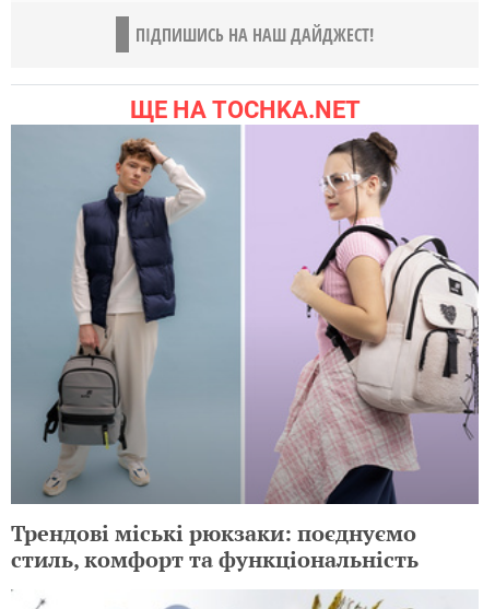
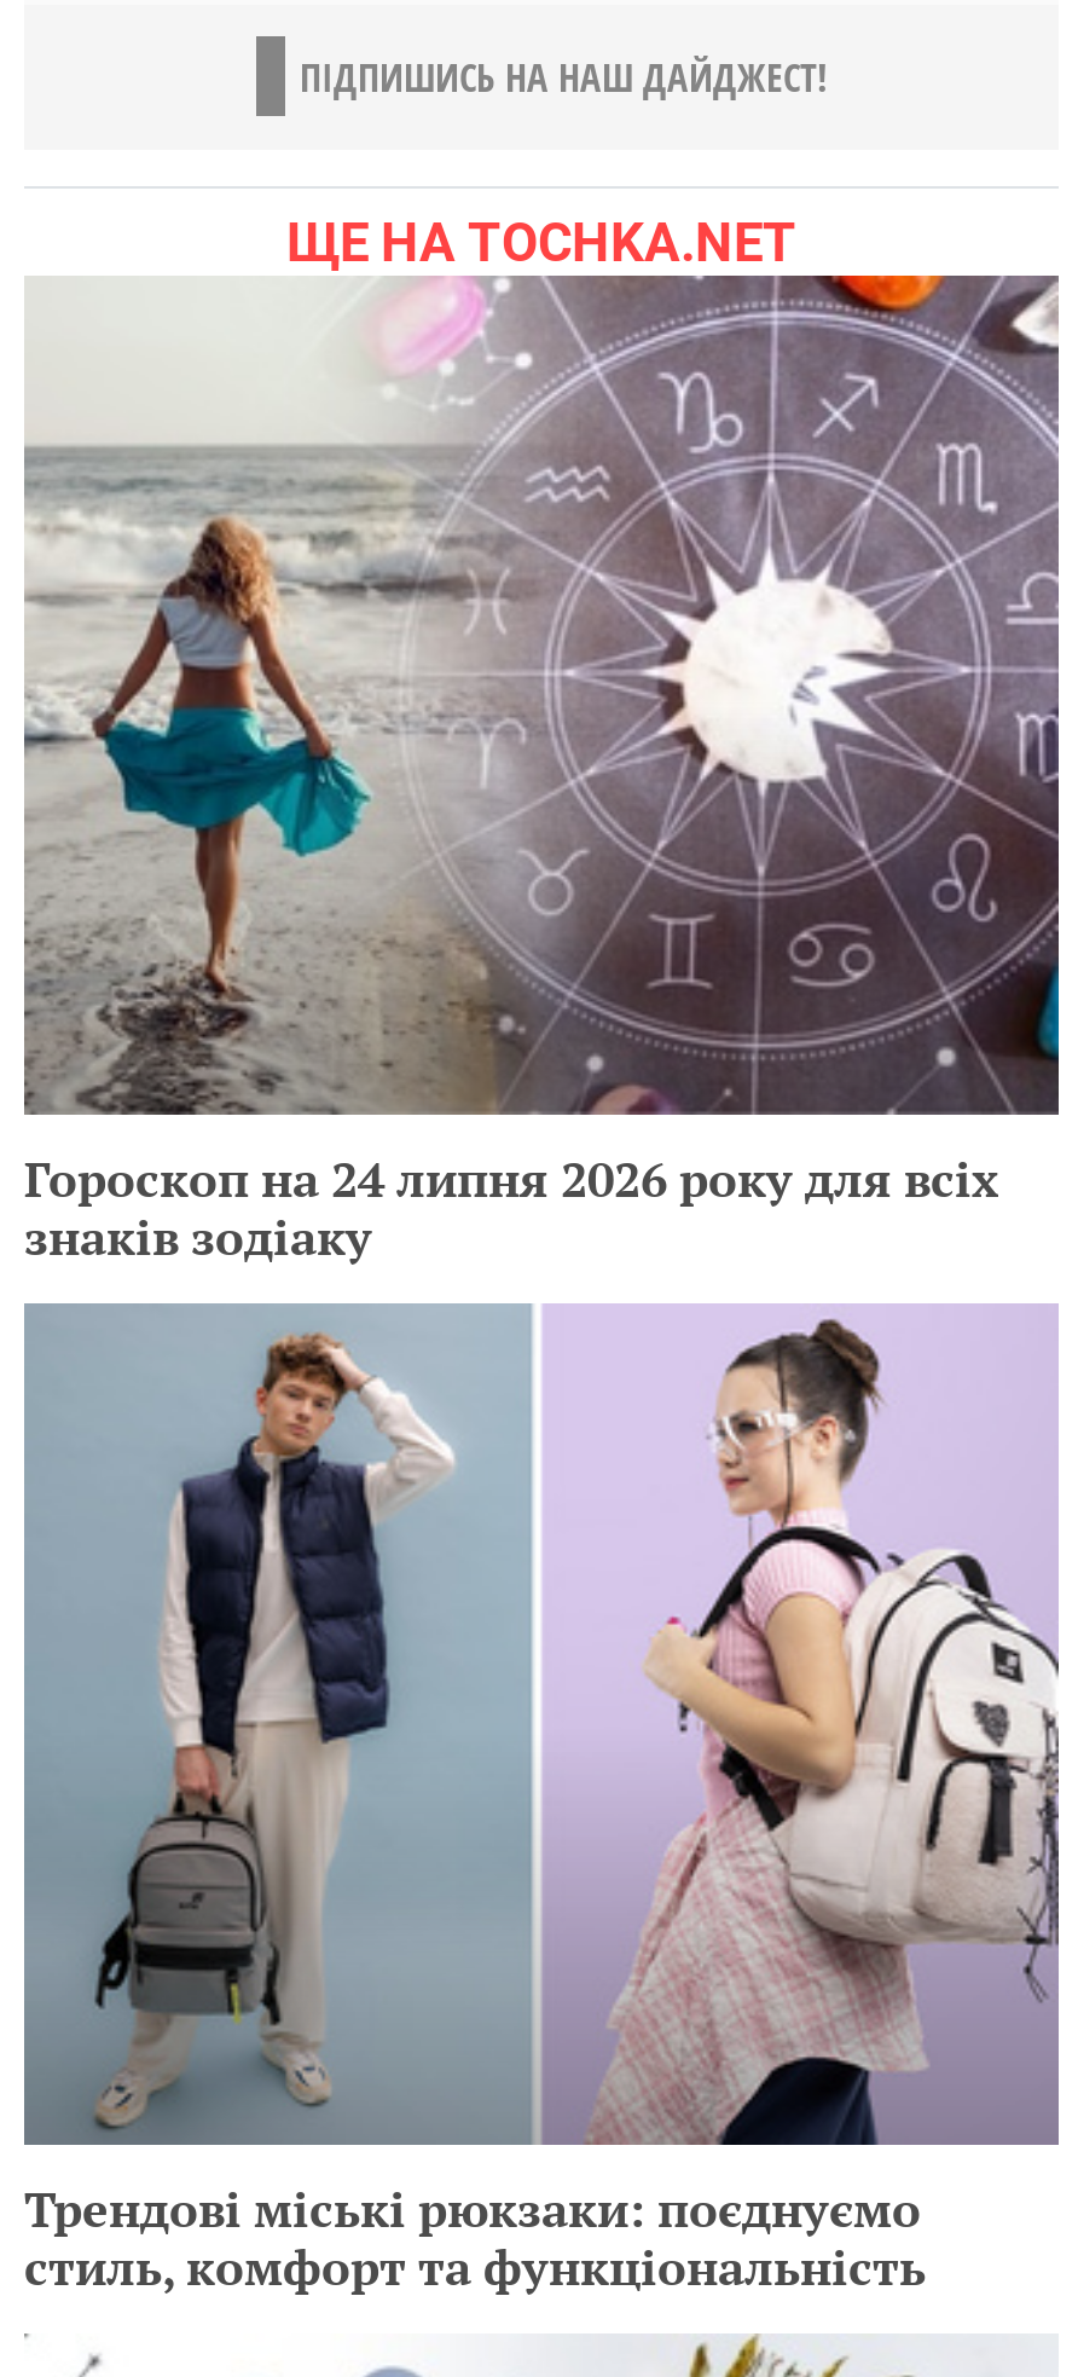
+ [image]
+ Гороскоп на 24 липня 2026 року для всіх
+ знаків зодіаку
